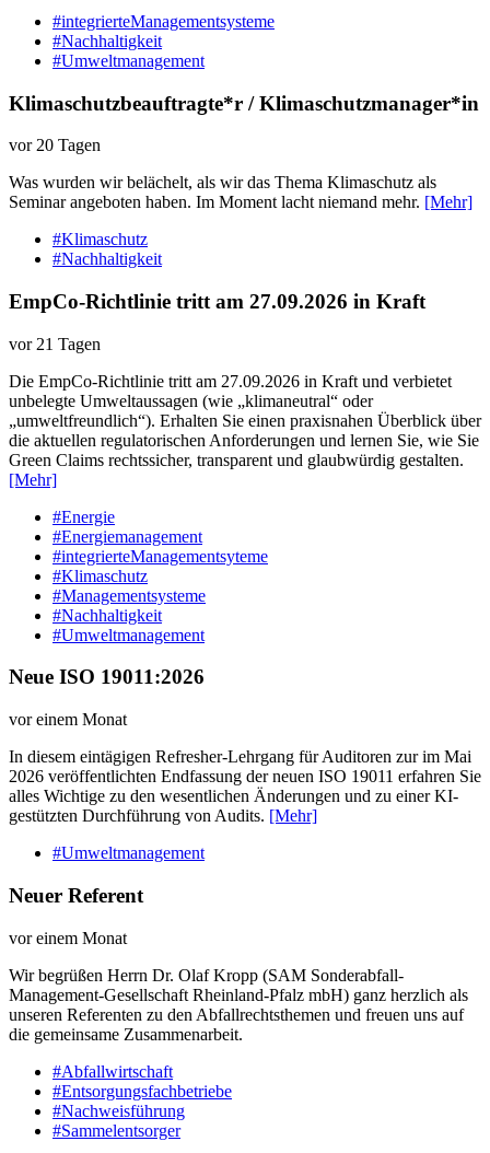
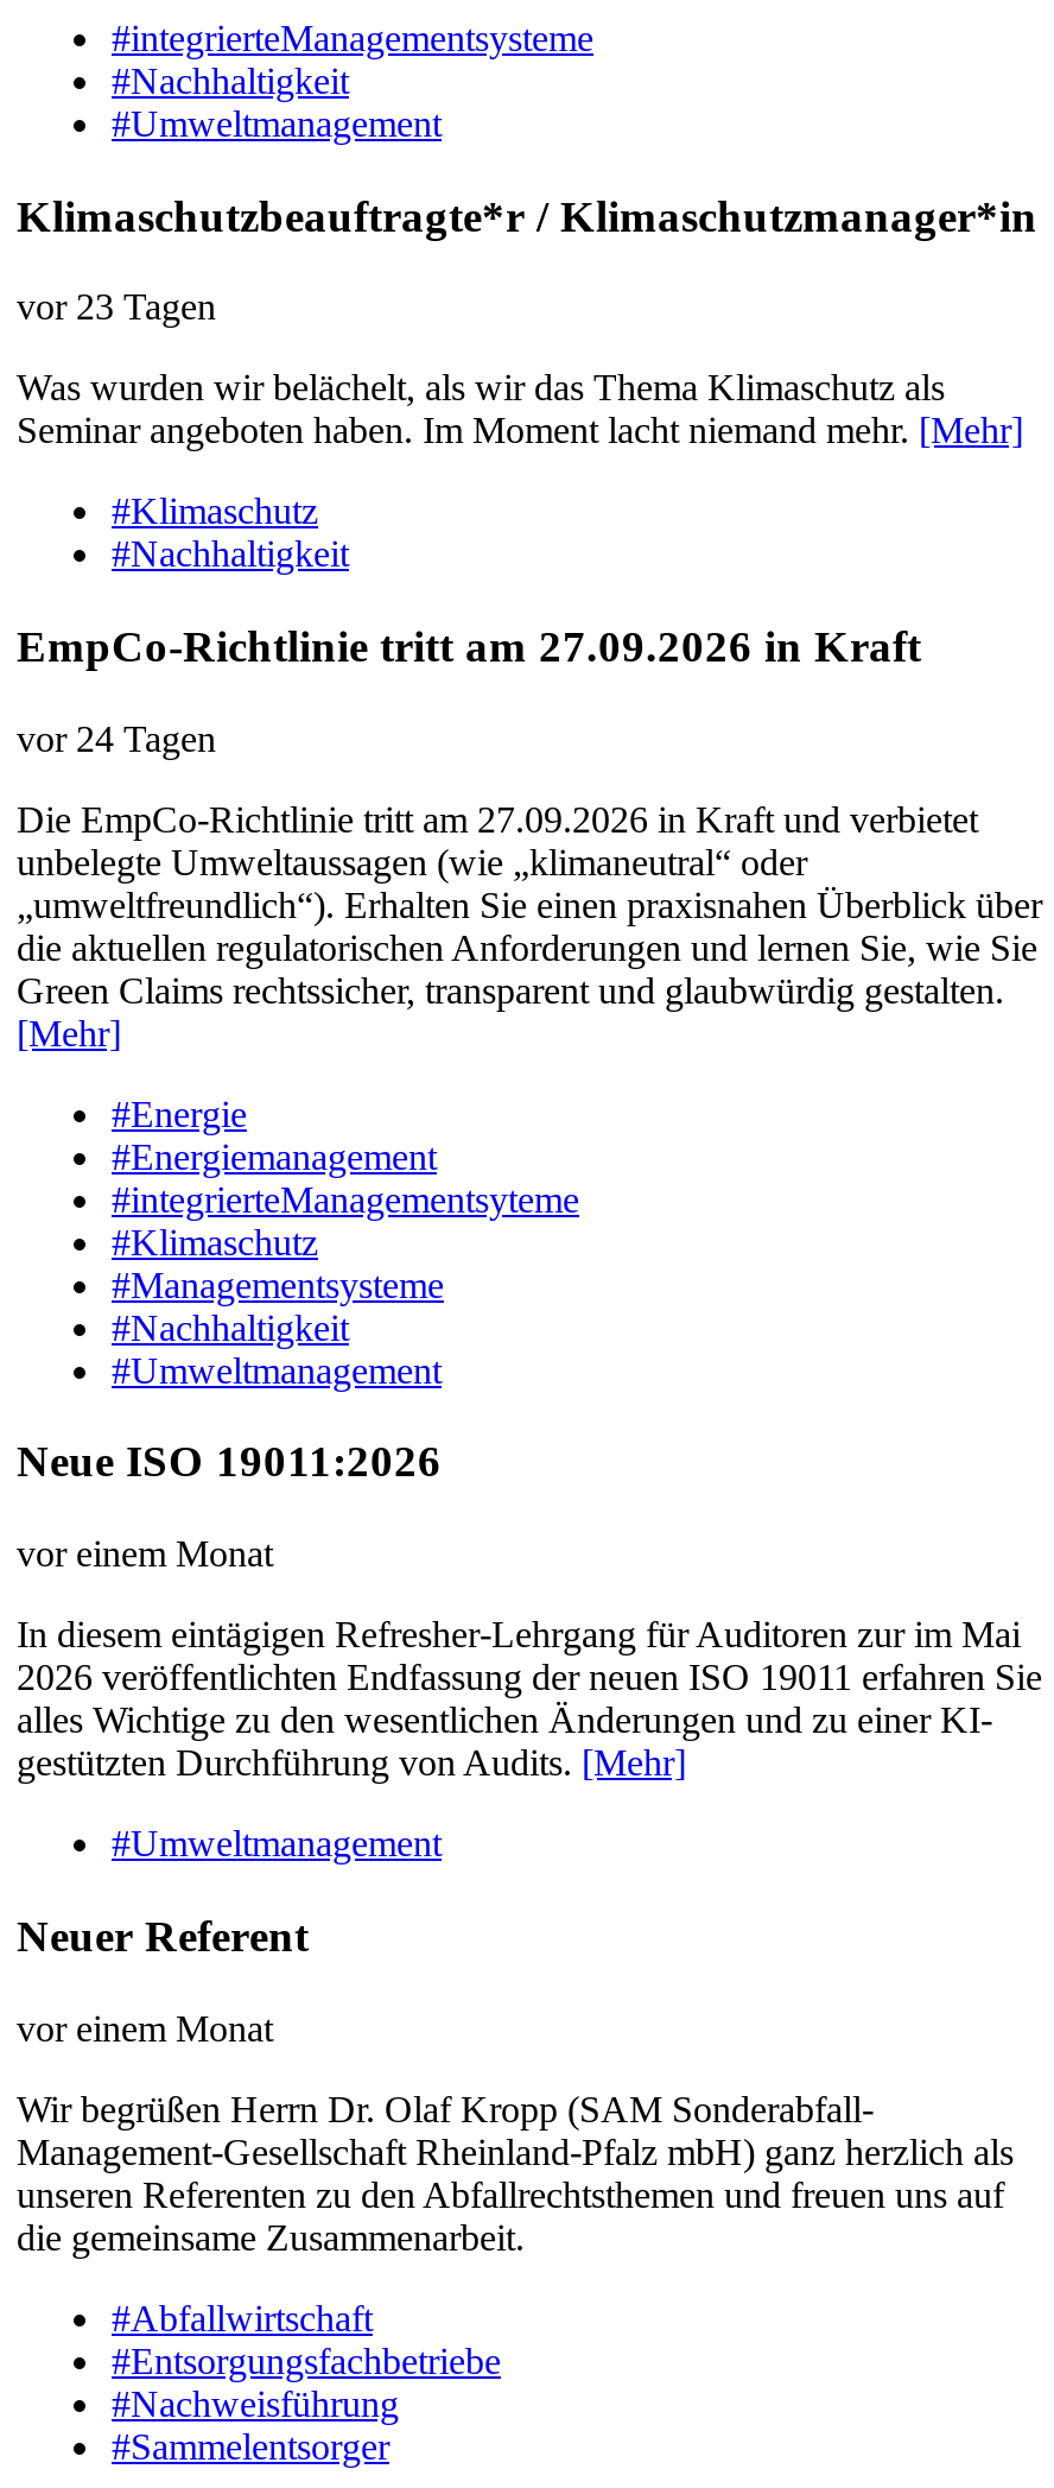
- vor 20 Tagen
+ vor 23 Tagen

- vor 21 Tagen
+ vor 24 Tagen
